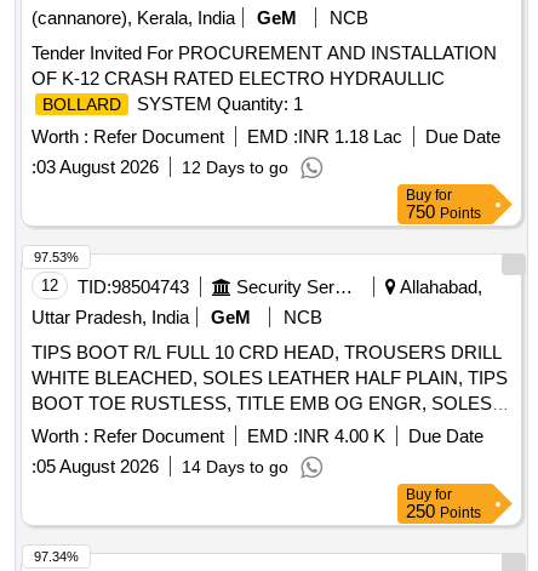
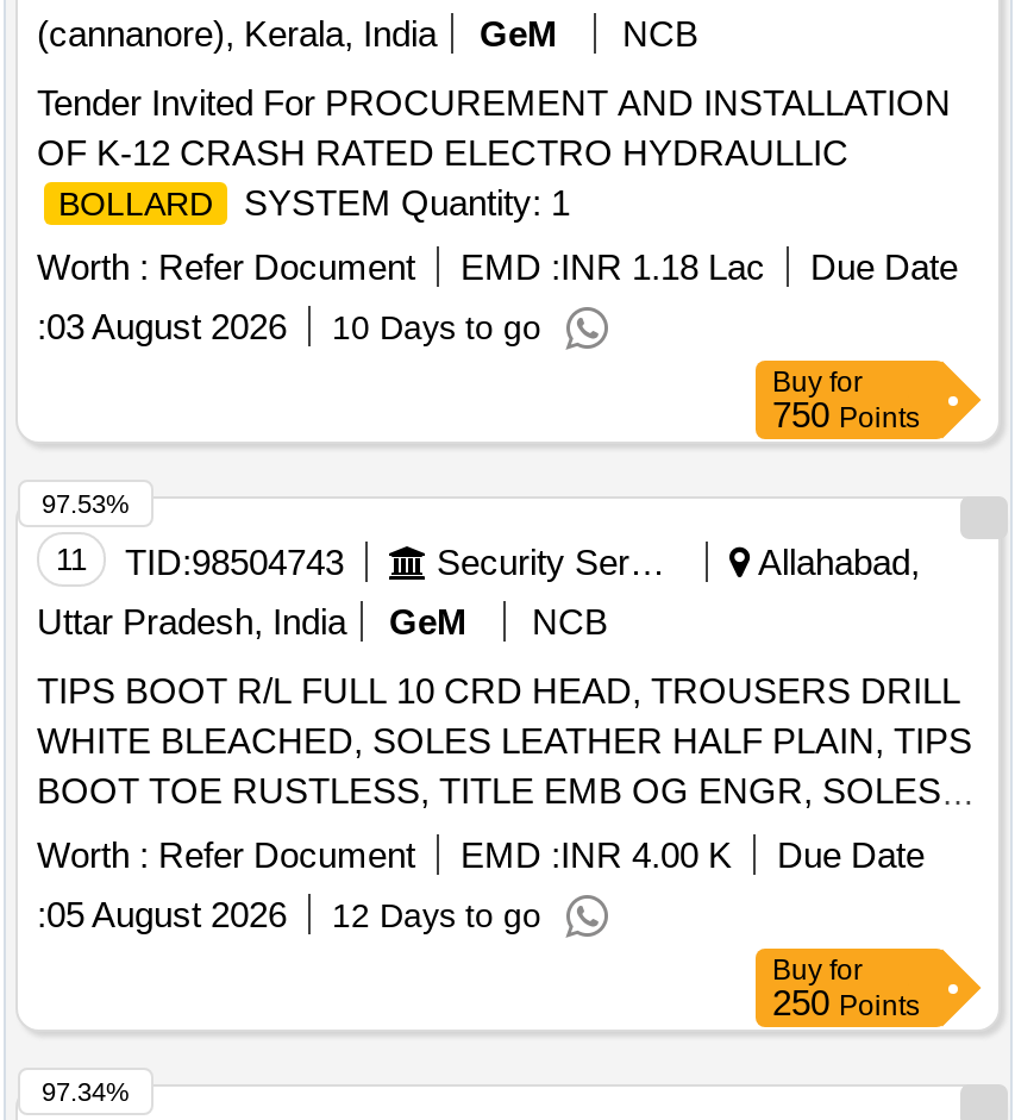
- :03 August 2026 12 Days to go
+ :03 August 2026 10 Days to go

- 12 TID:98504743
+ 11 TID:98504743

- :05 August 2026 14 Days to go
+ :05 August 2026 12 Days to go
